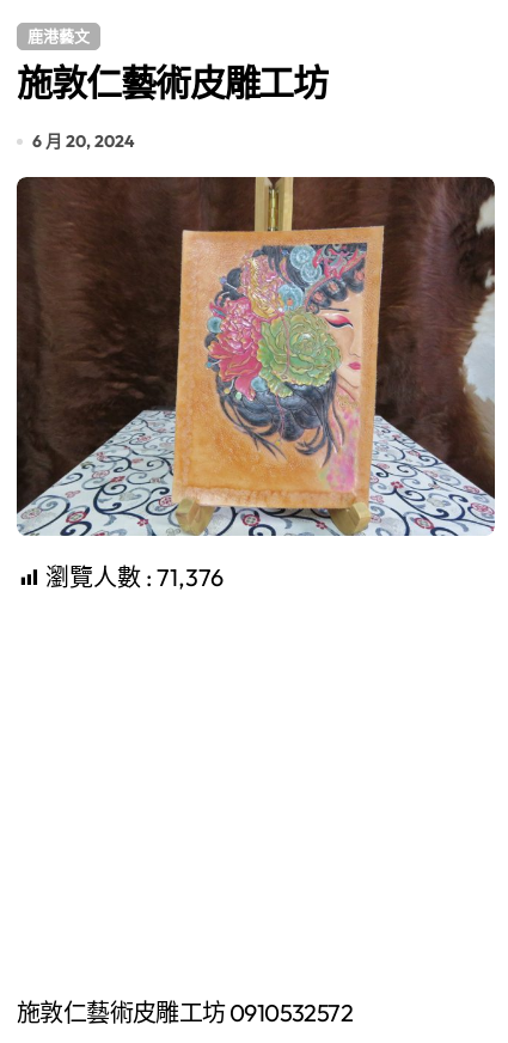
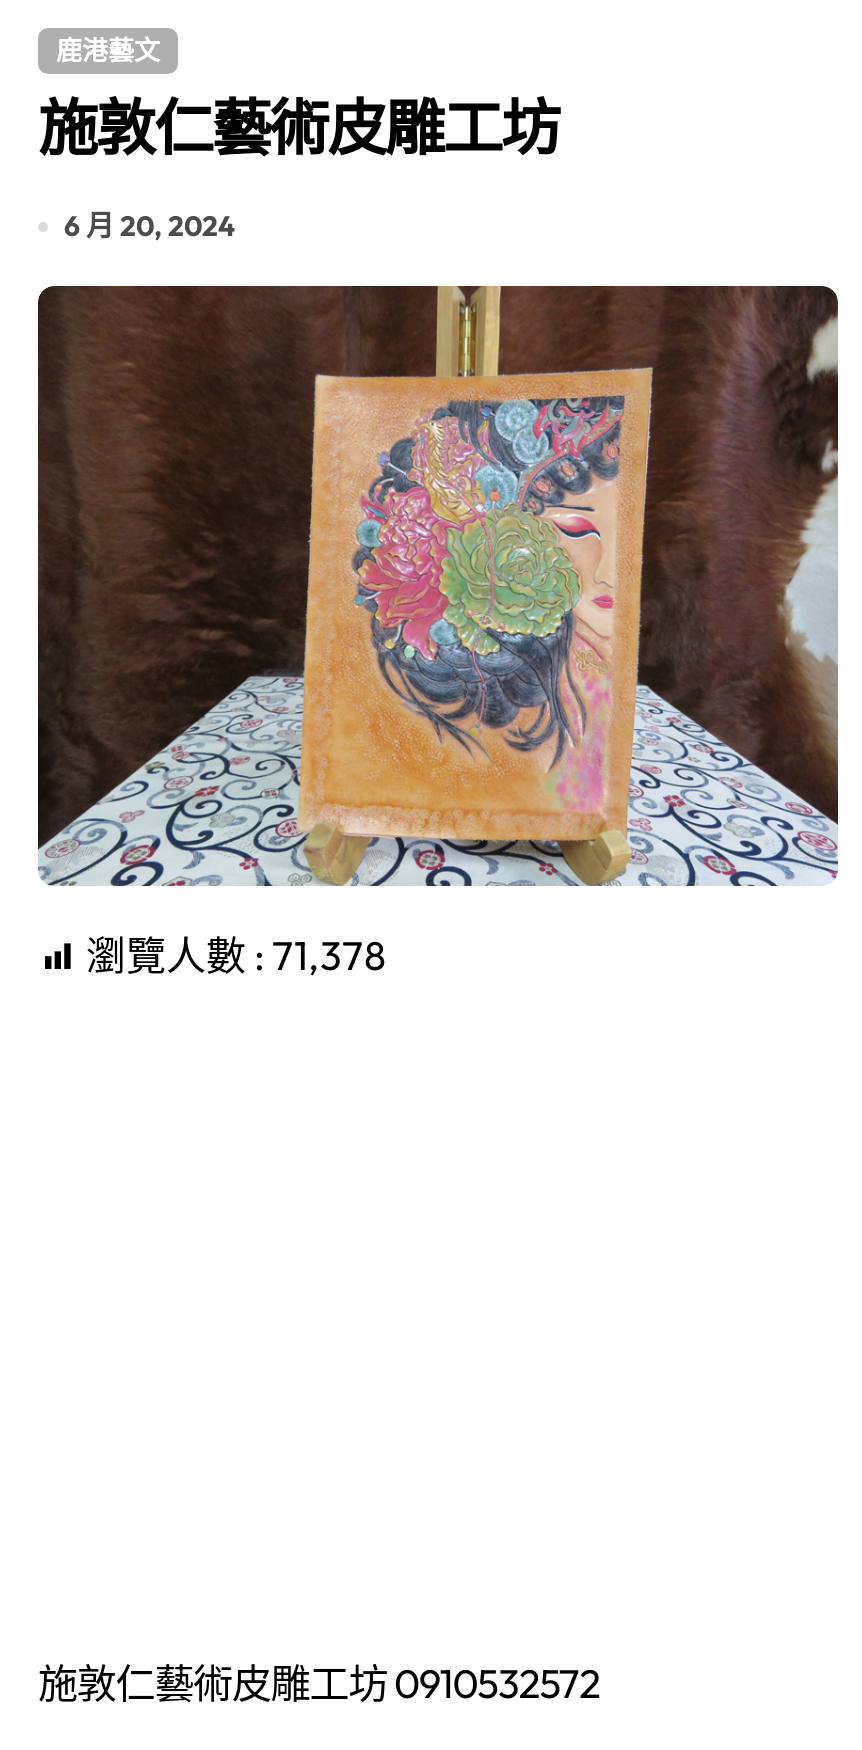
- 瀏覽人數 : 71,376
+ 瀏覽人數 : 71,378
